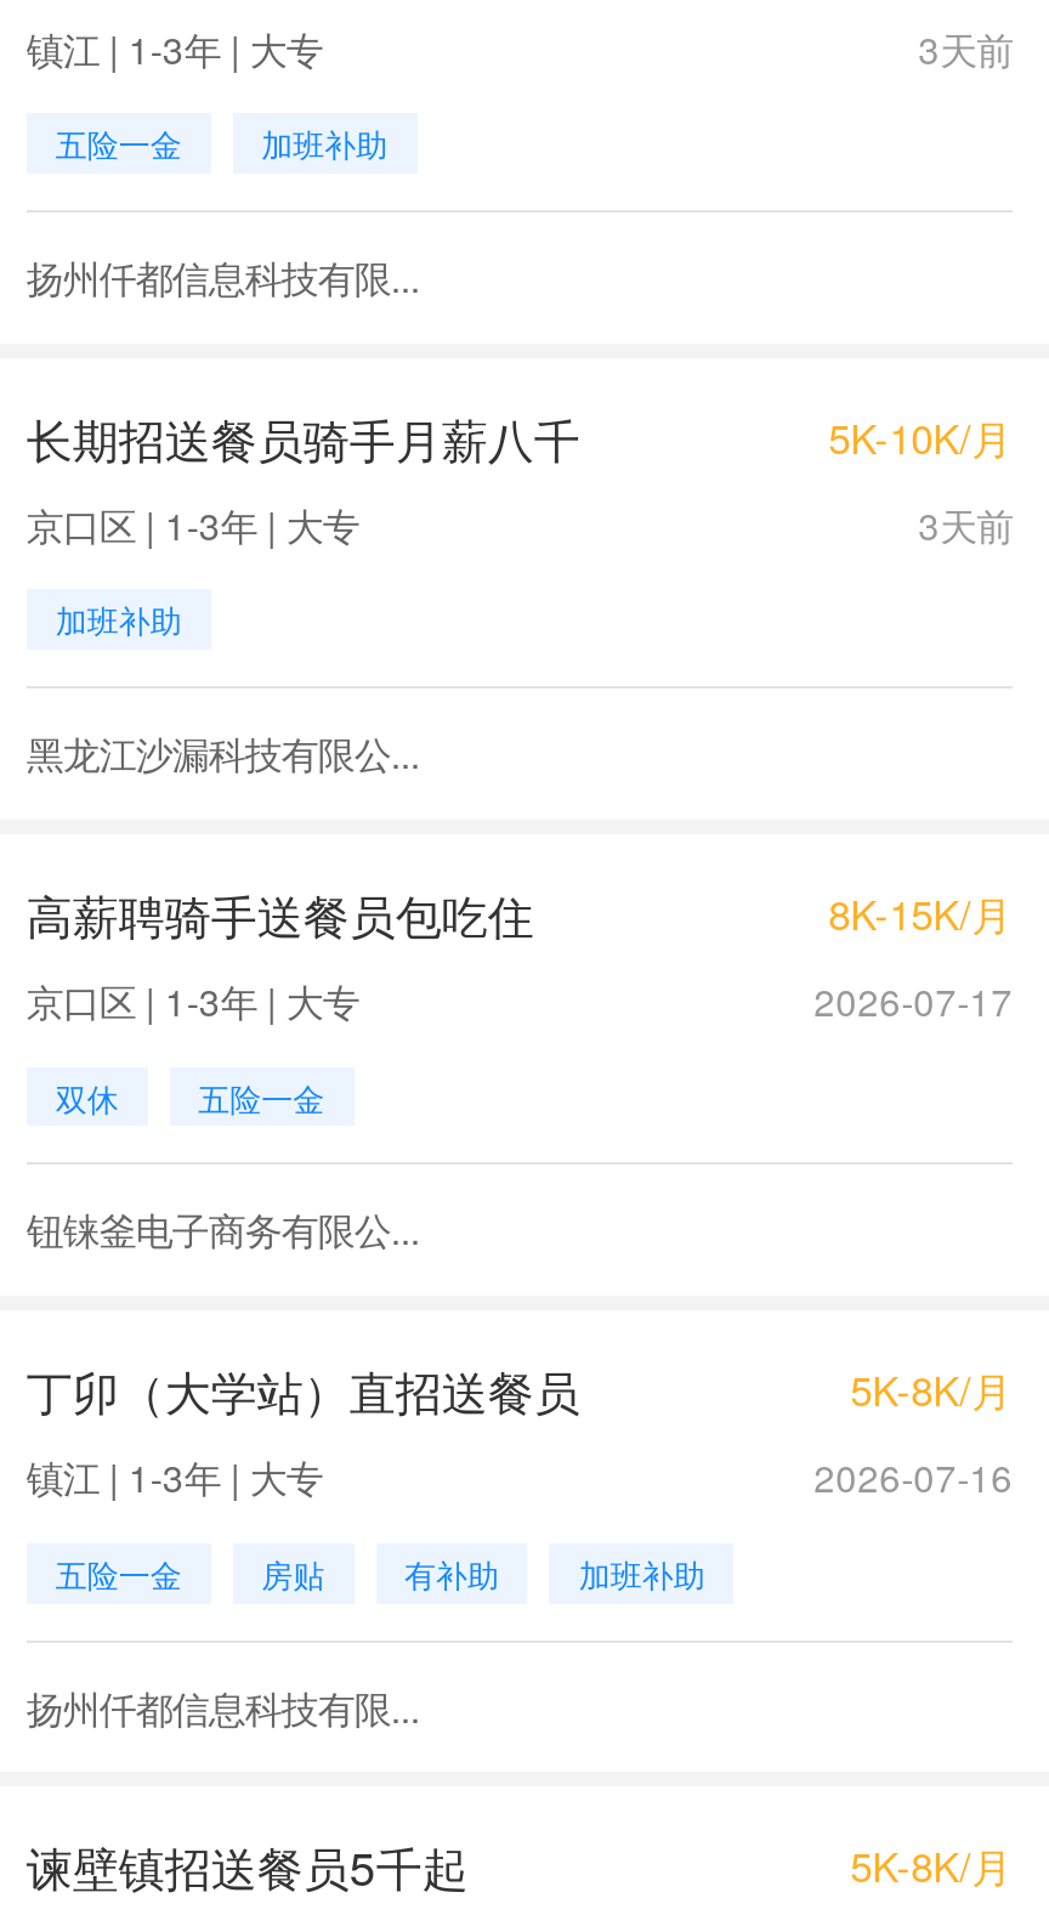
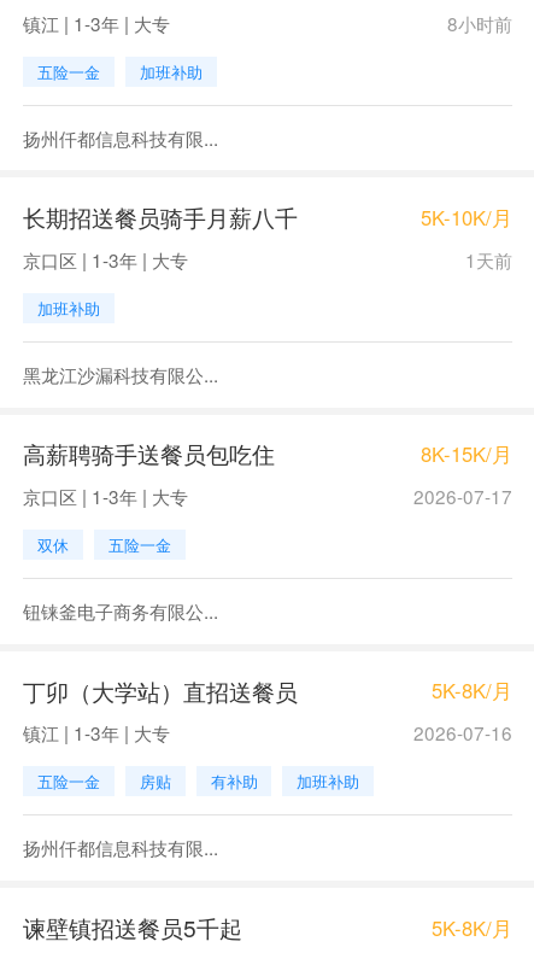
- 3天前
+ 8小时前

- 3天前
+ 1天前
